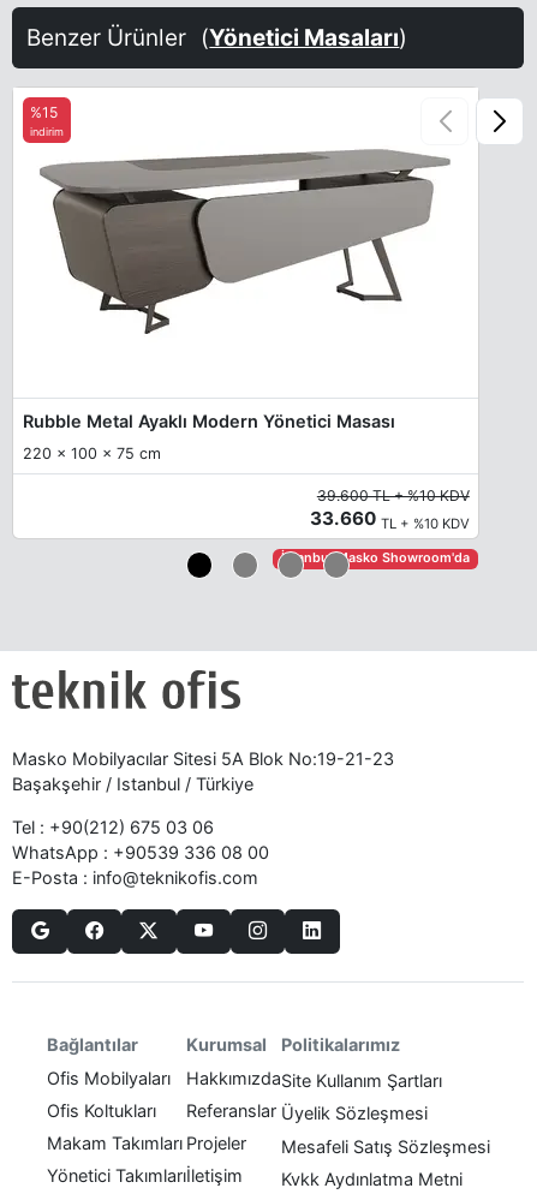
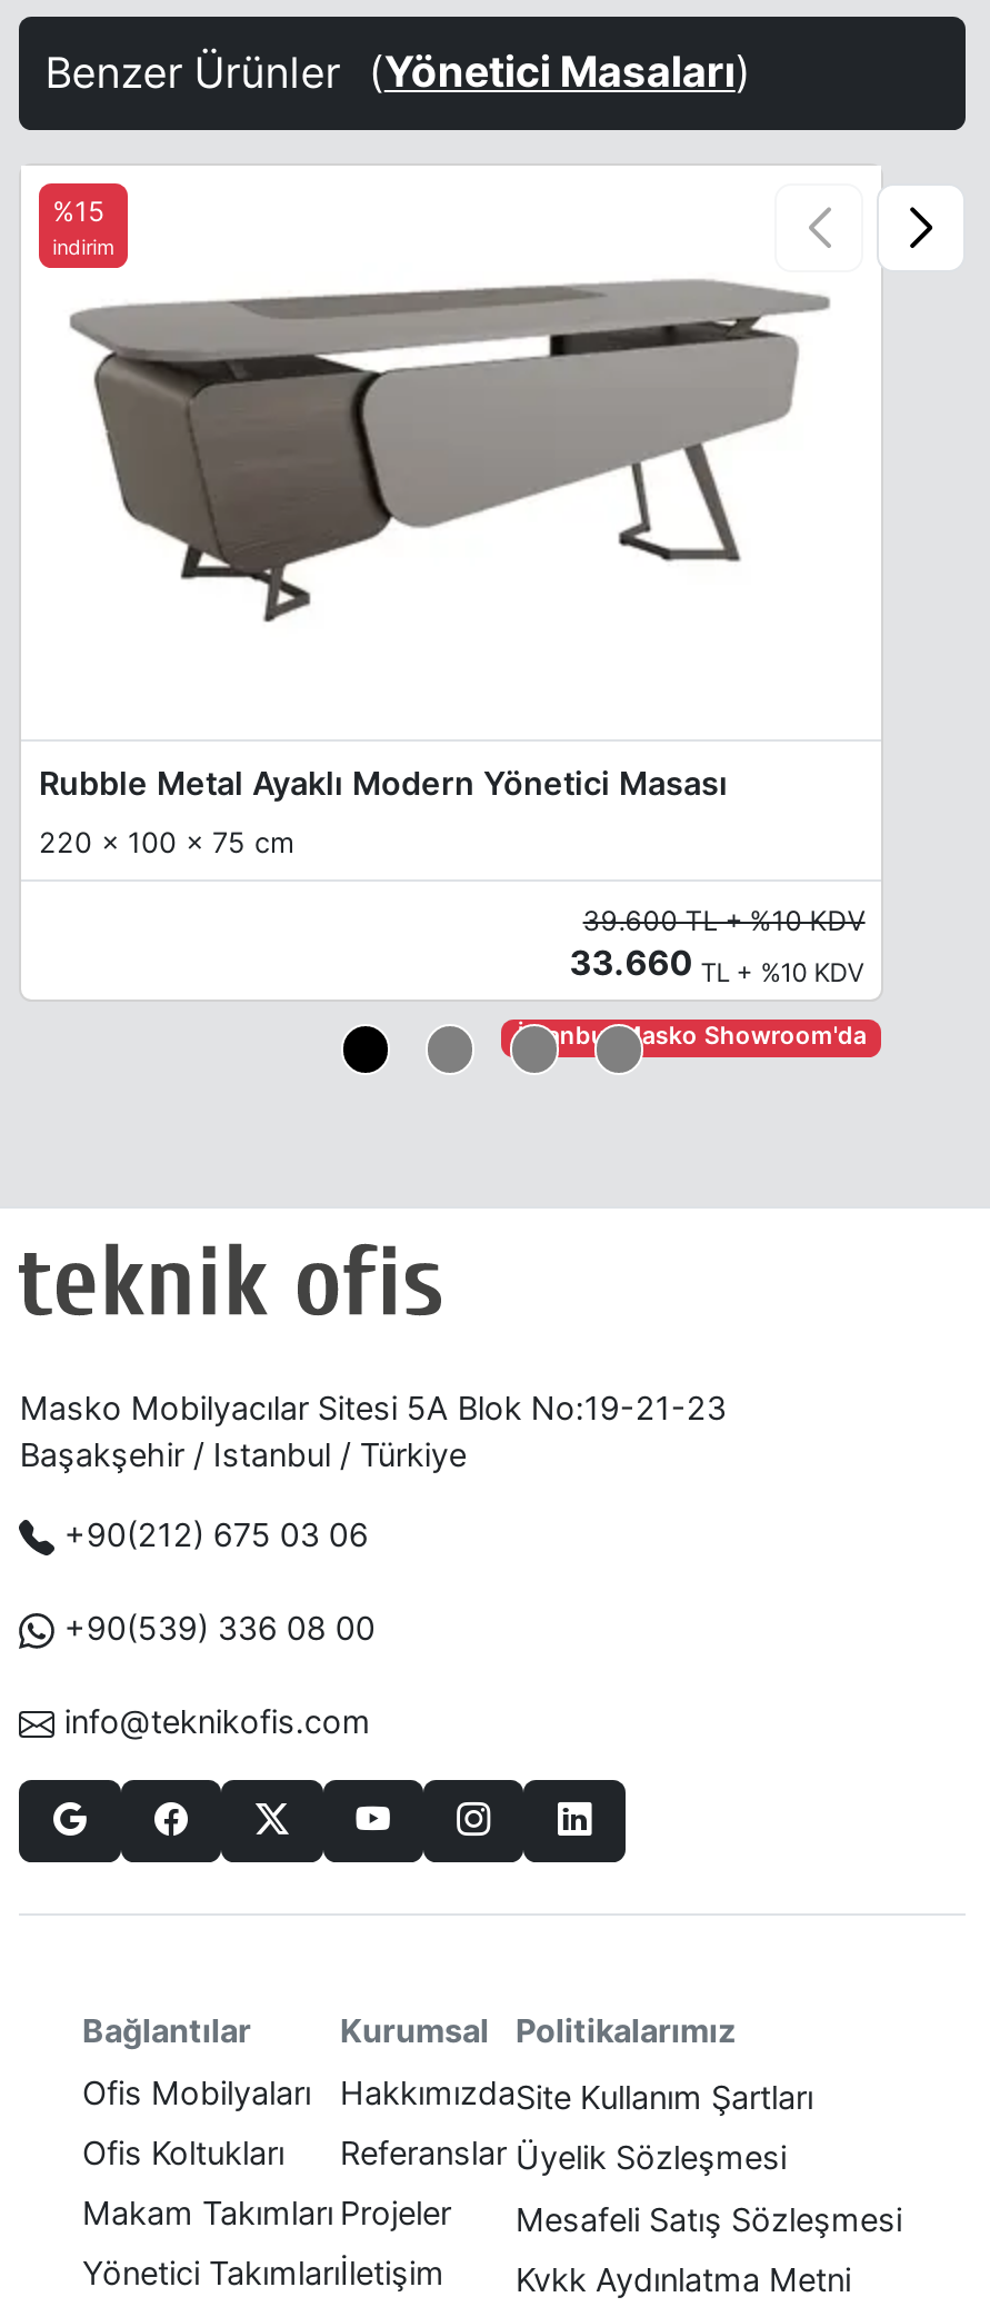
- Tel : +90(212) 675 03 06
- WhatsApp : +90539 336 08 00
- E-Posta : info@teknikofis.com
+ +90(212) 675 03 06
+ +90(539) 336 08 00
+ info@teknikofis.com
